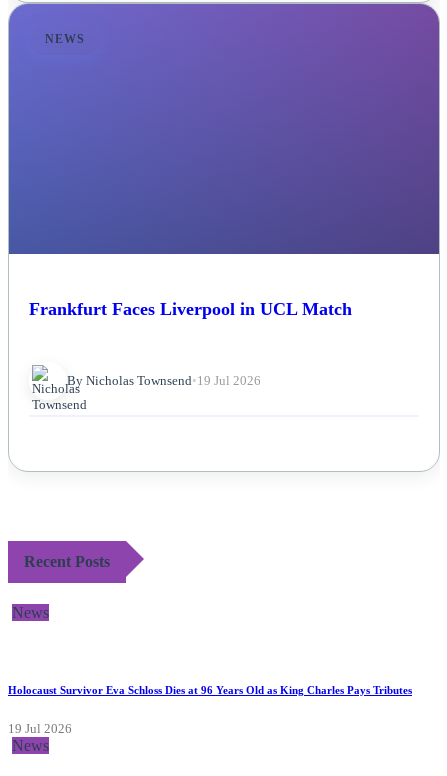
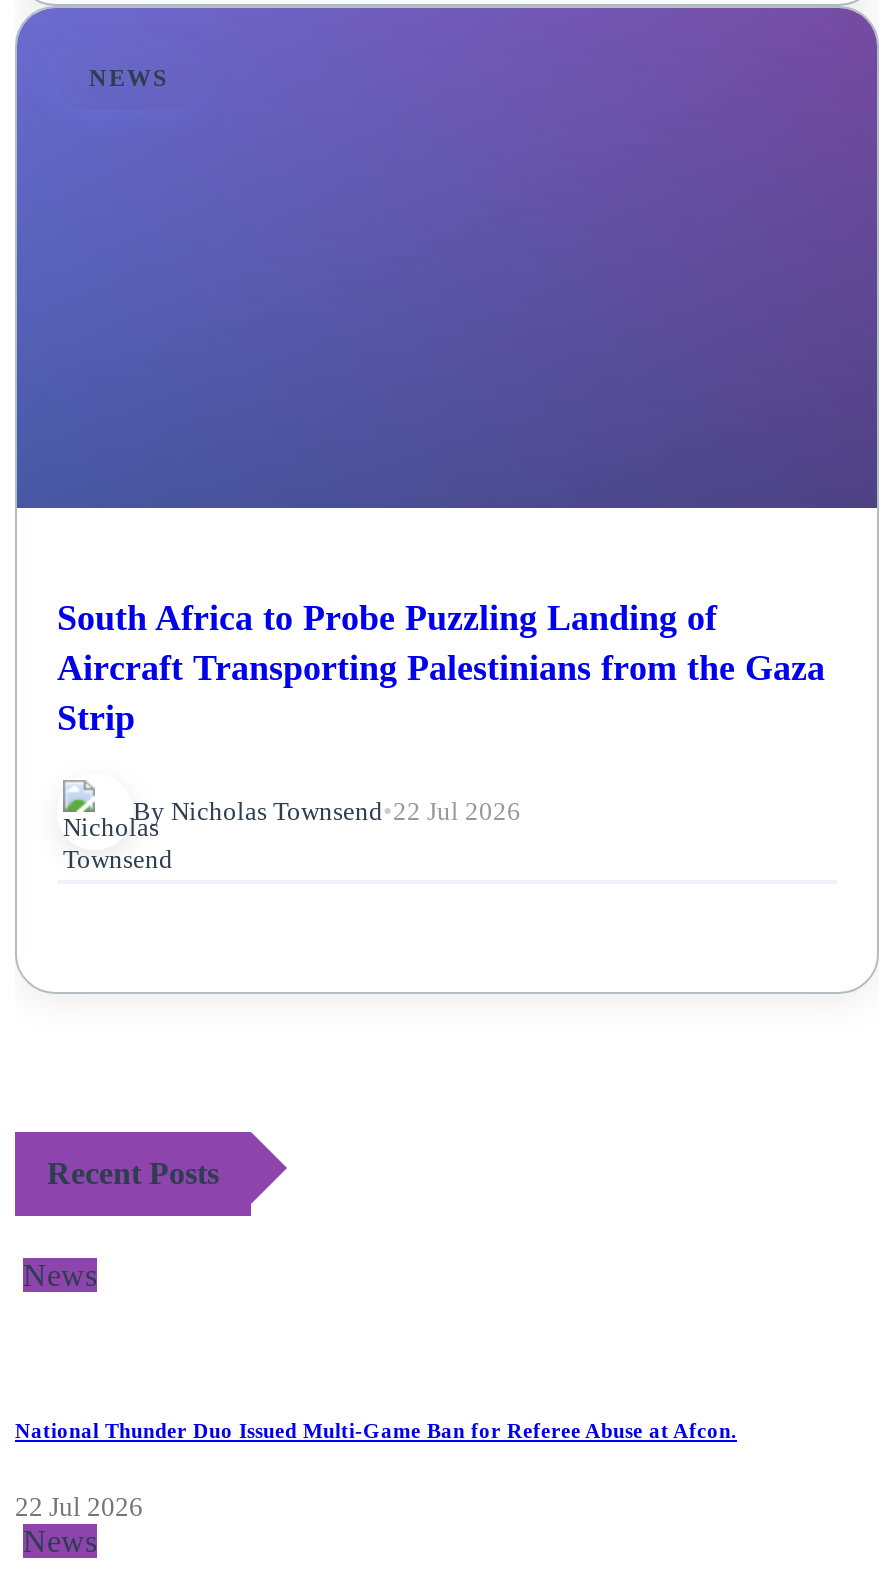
- Frankfurt Faces Liverpool in UCL Match
+ South Africa to Probe Puzzling Landing of
+ Aircraft Transporting Palestinians from the Gaza
+ Strip

- By Nicholas Townsend • 19 Jul 2026
+ By Nicholas Townsend • 22 Jul 2026

- Holocaust Survivor Eva Schloss Dies at 96 Years Old as King Charles Pays Tributes
+ National Thunder Duo Issued Multi-Game Ban for Referee Abuse at Afcon.

- 19 Jul 2026
+ 22 Jul 2026
